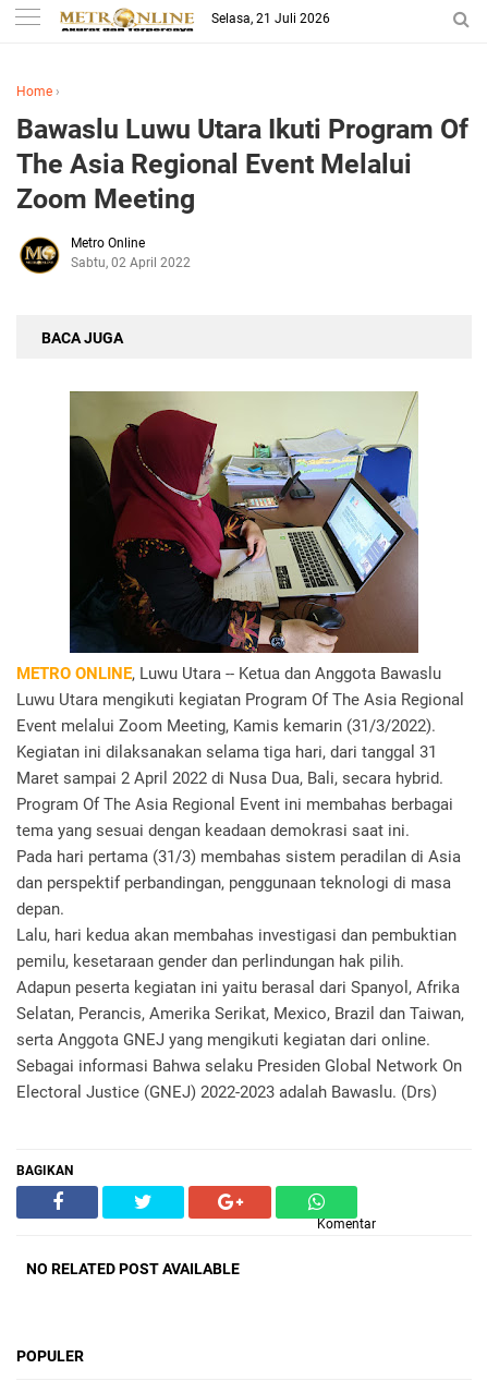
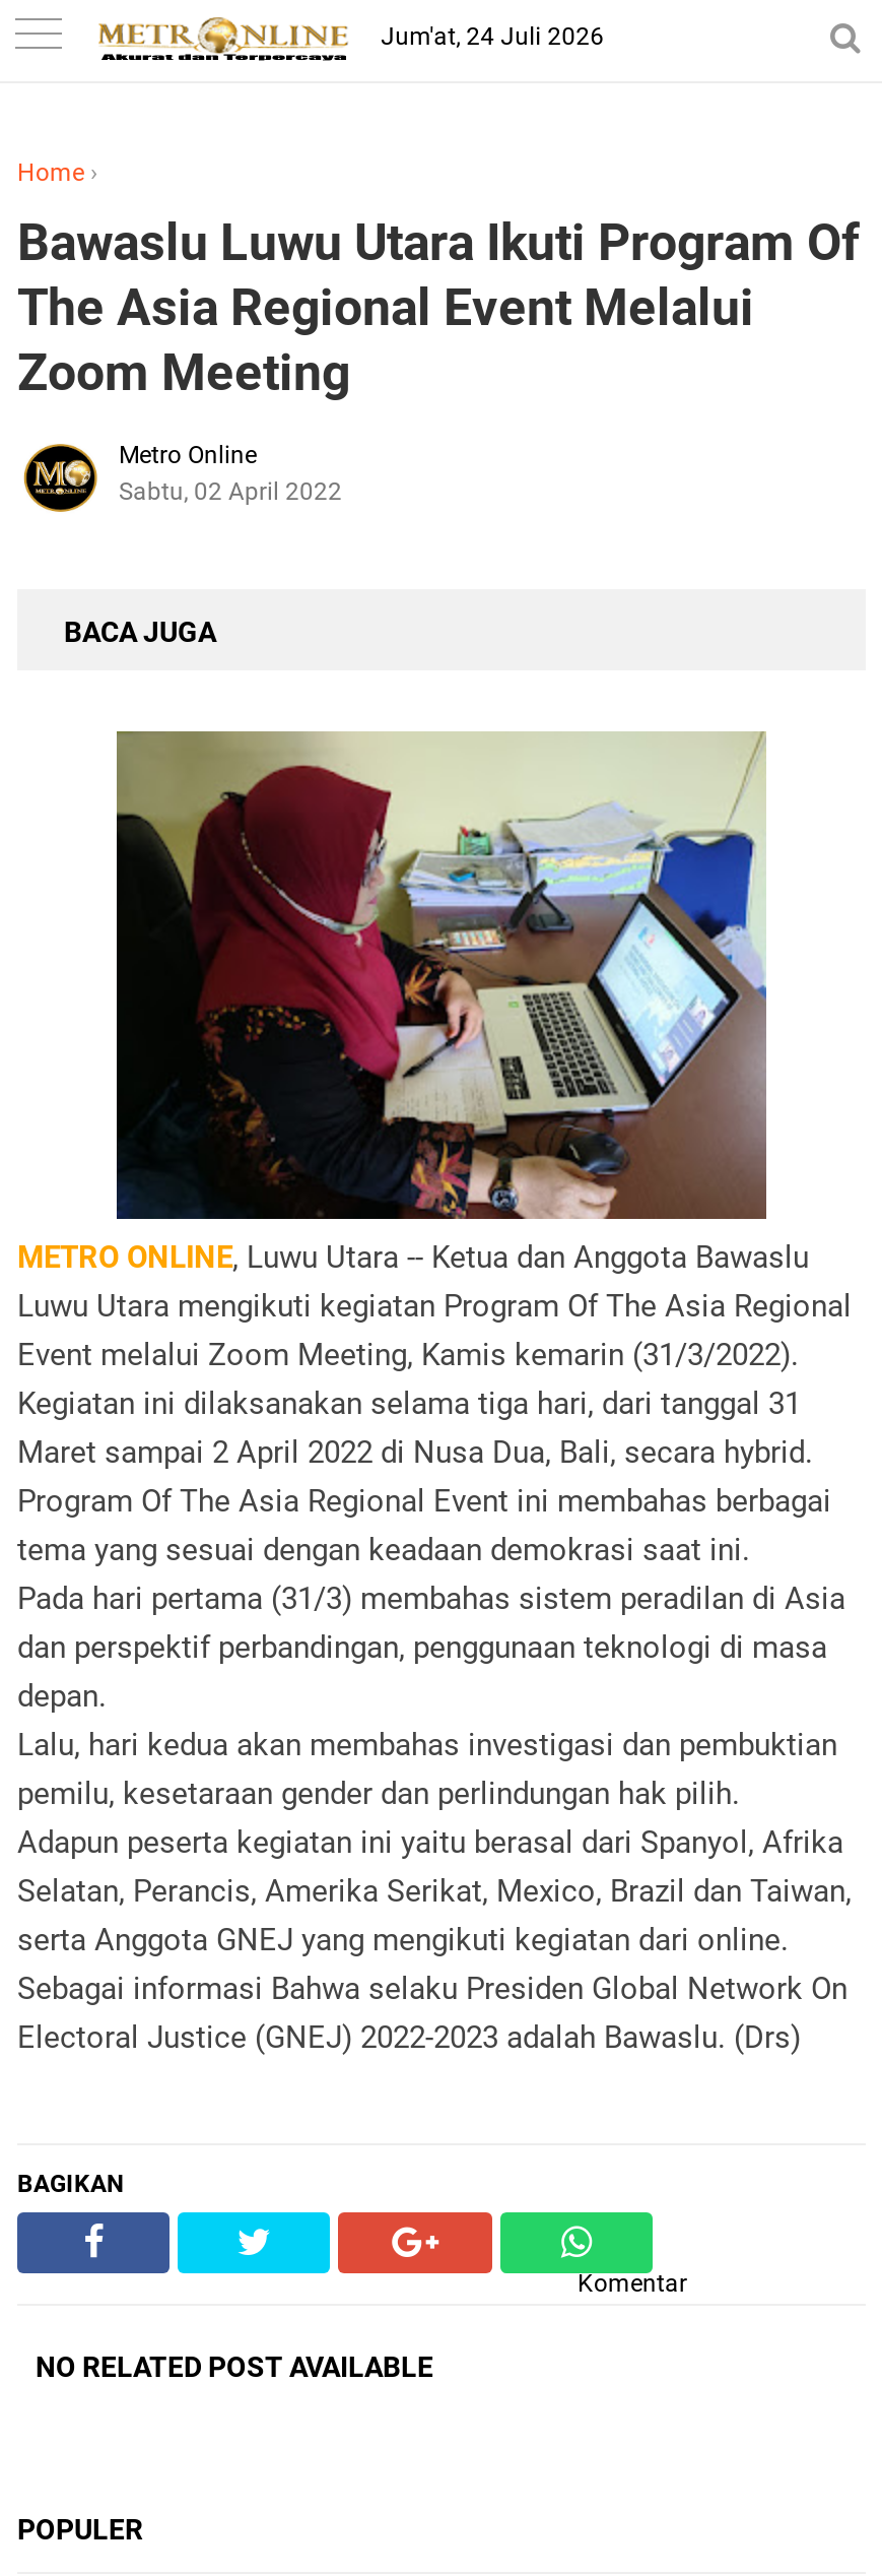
- Selasa, 21 Juli 2026
+ Jum'at, 24 Juli 2026
